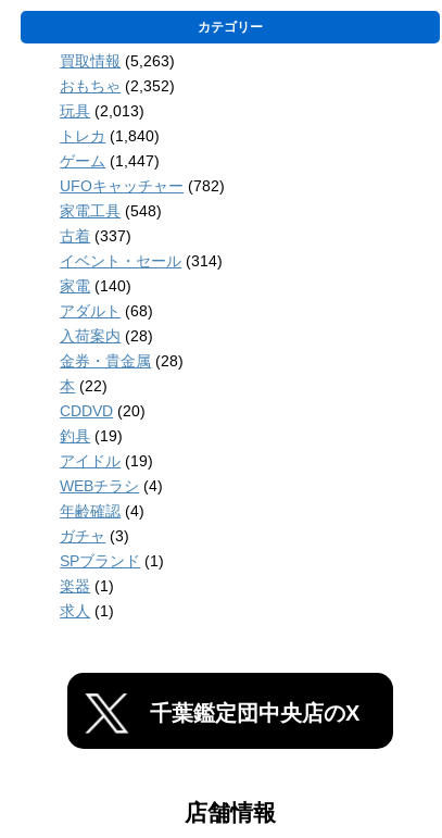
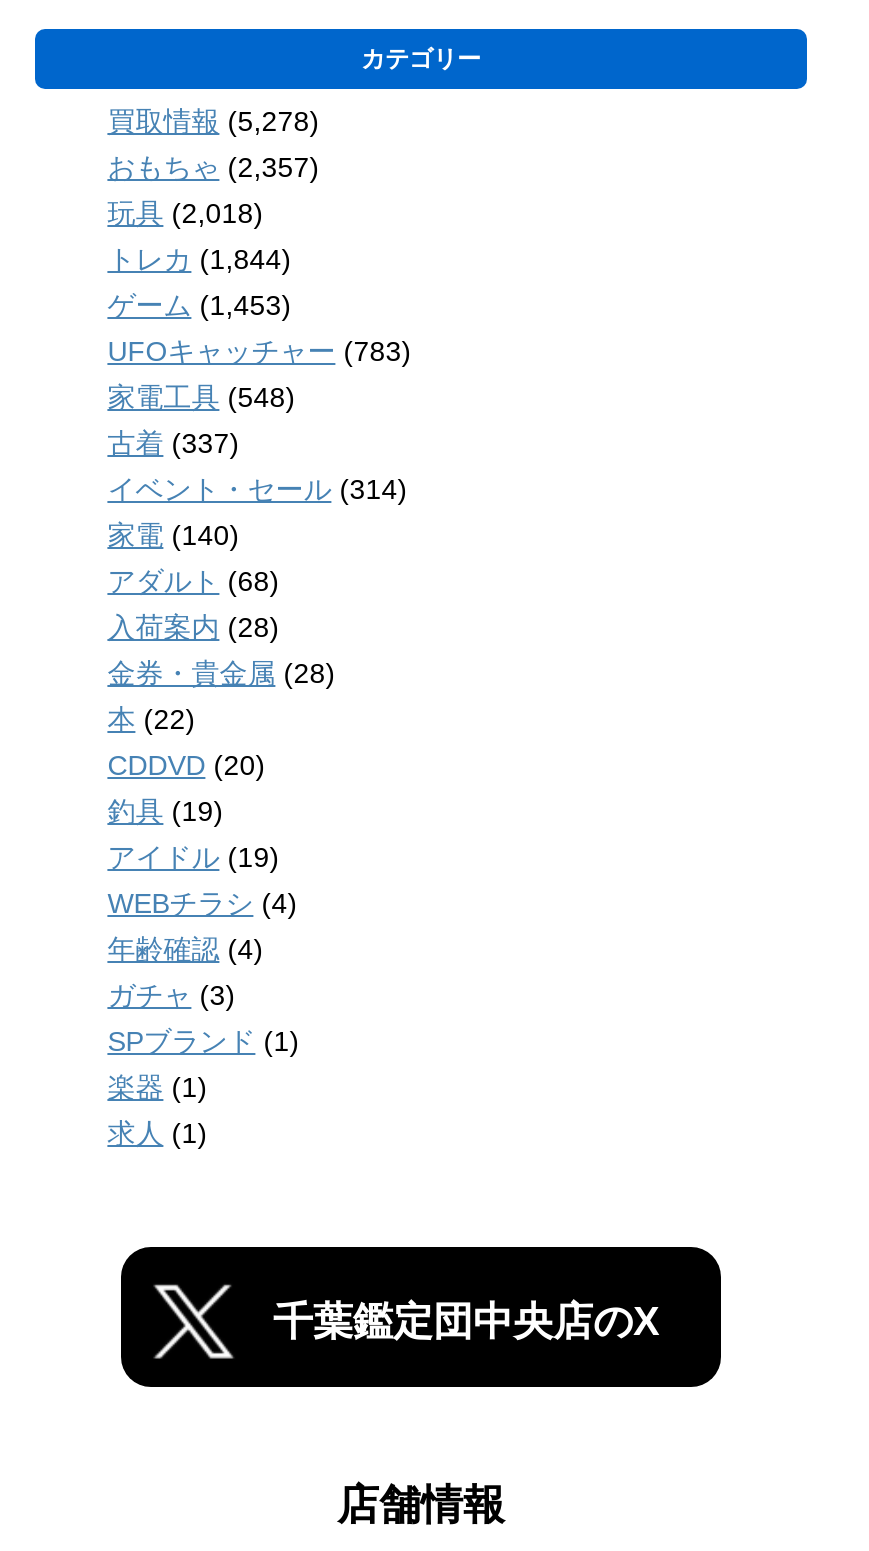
- 買取情報(5,263)
+ 買取情報(5,278)

- おもちゃ(2,352)
+ おもちゃ(2,357)

- 玩具(2,013)
+ 玩具(2,018)

- トレカ(1,840)
+ トレカ(1,844)

- ゲーム(1,447)
+ ゲーム(1,453)

- UFOキャッチャー(782)
+ UFOキャッチャー(783)
